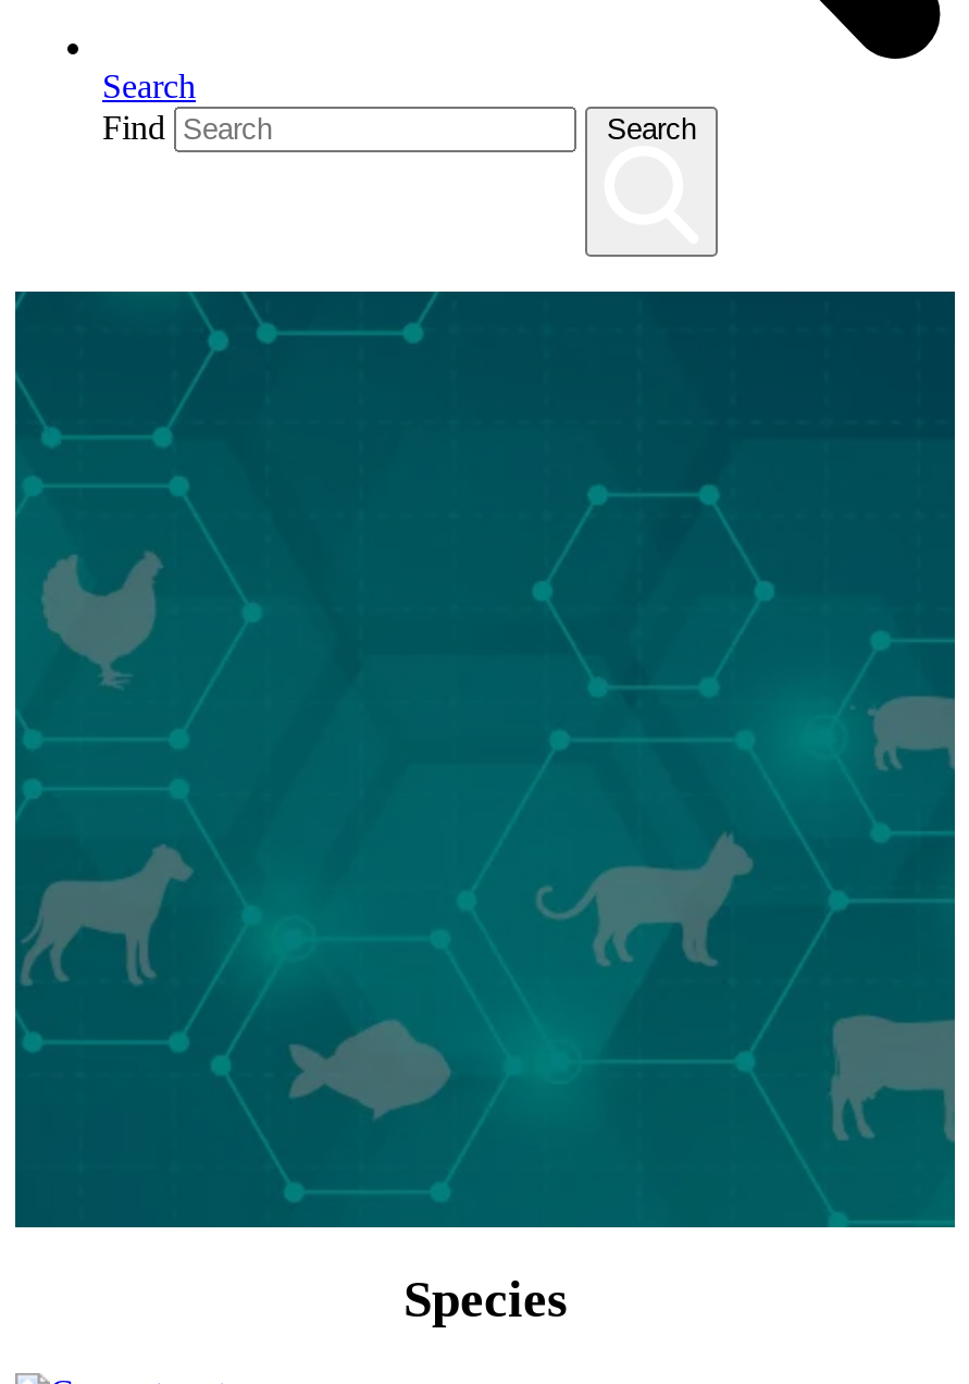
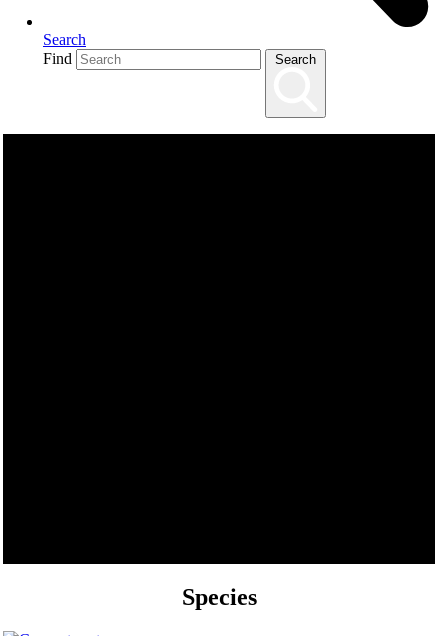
- [image]
